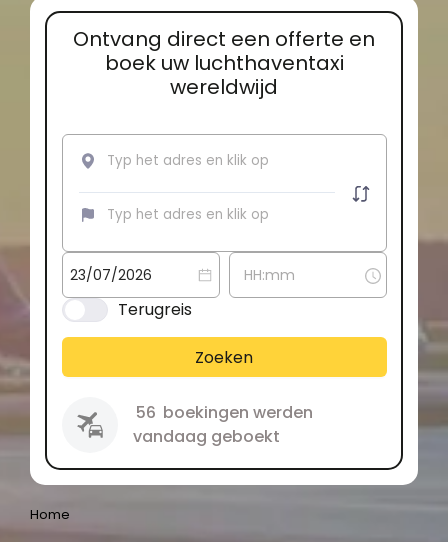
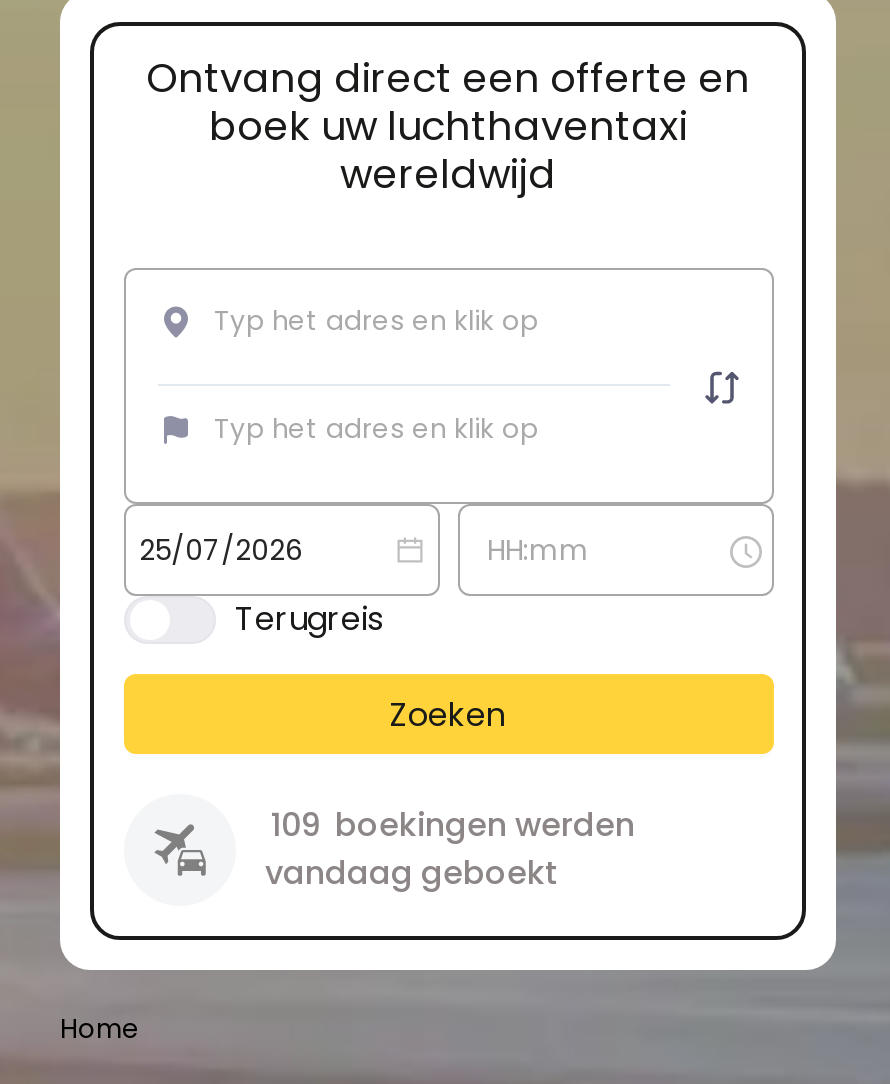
- 56 boekingen werden
+ 109 boekingen werden
